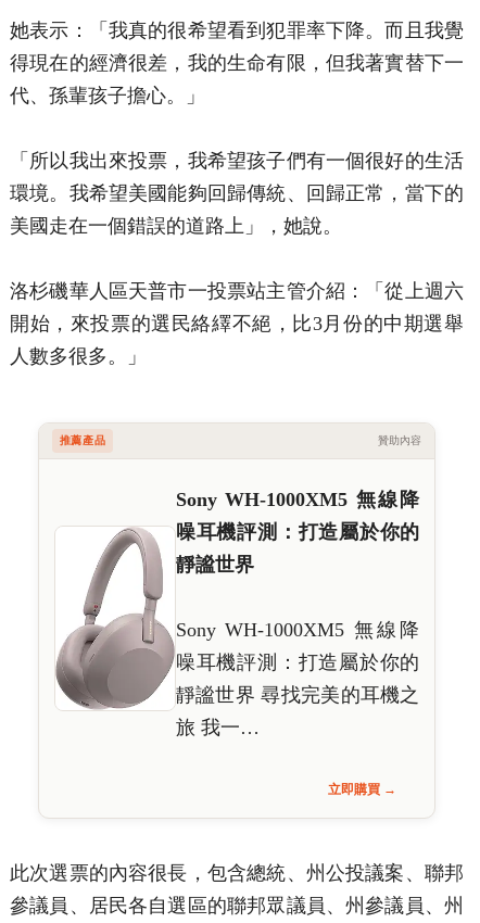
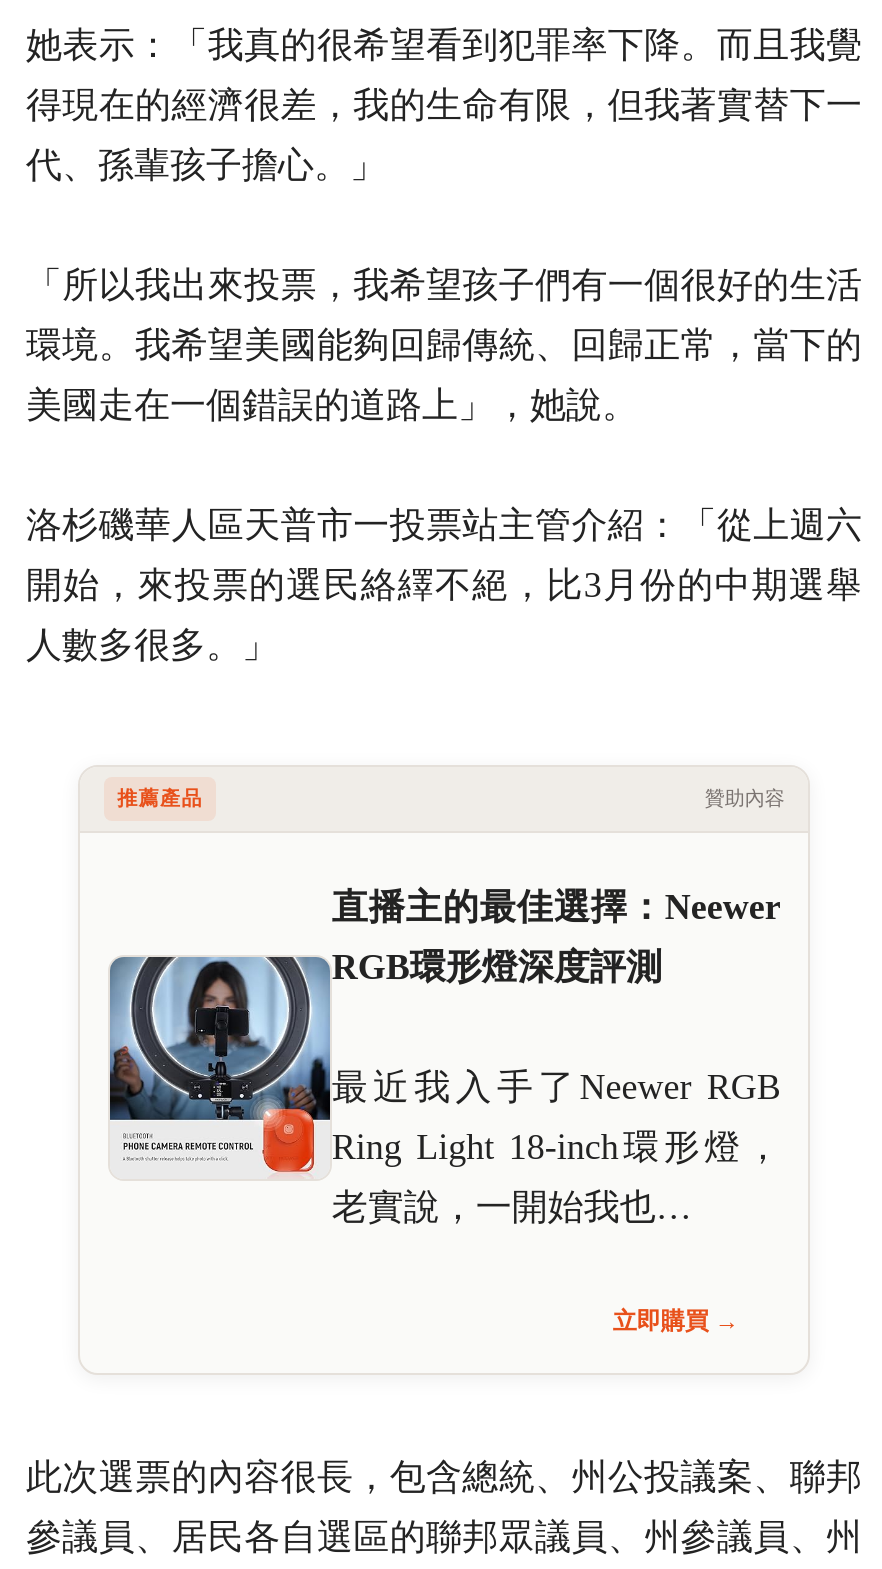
- [image]
- Sony WH-1000XM5 無線降
- 噪耳機評測：打造屬於你的
- 靜謐世界
- Sony WH-1000XM5 無線降
- 噪耳機評測：打造屬於你的
- 靜謐世界 尋找完美的耳機之
- 旅 我一…
+ [image]
+ 直播主的最佳選擇：Neewer
+ RGB環形燈深度評測
+ 最近我入手了Neewer RGB
+ Ring Light 18-inch環形燈，
+ 老實說，一開始我也…
